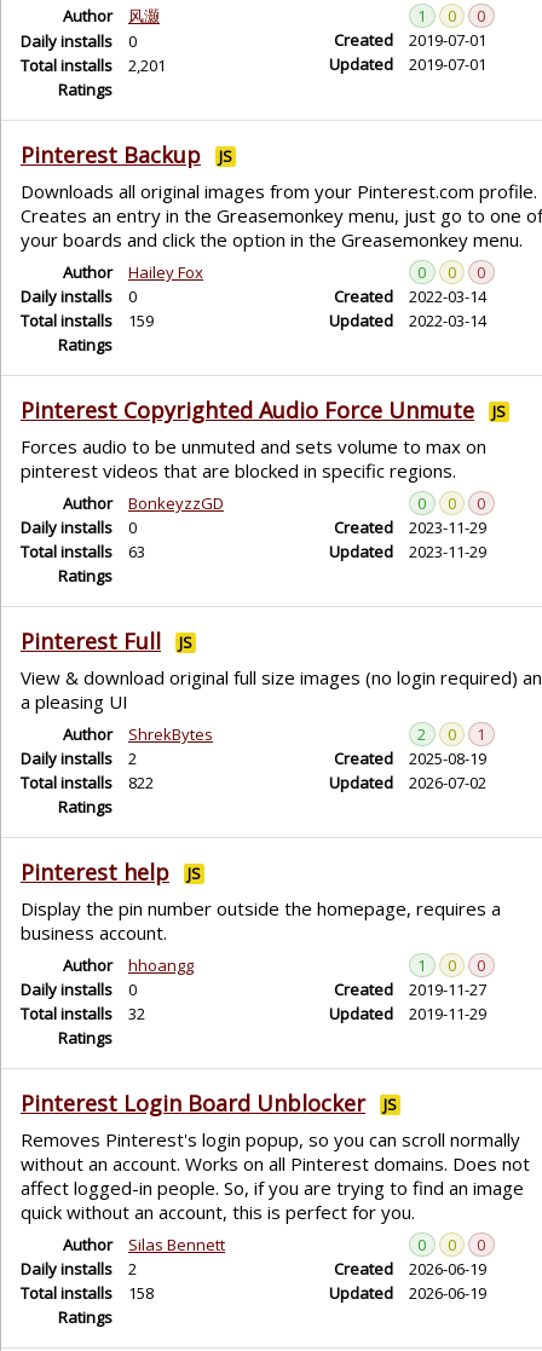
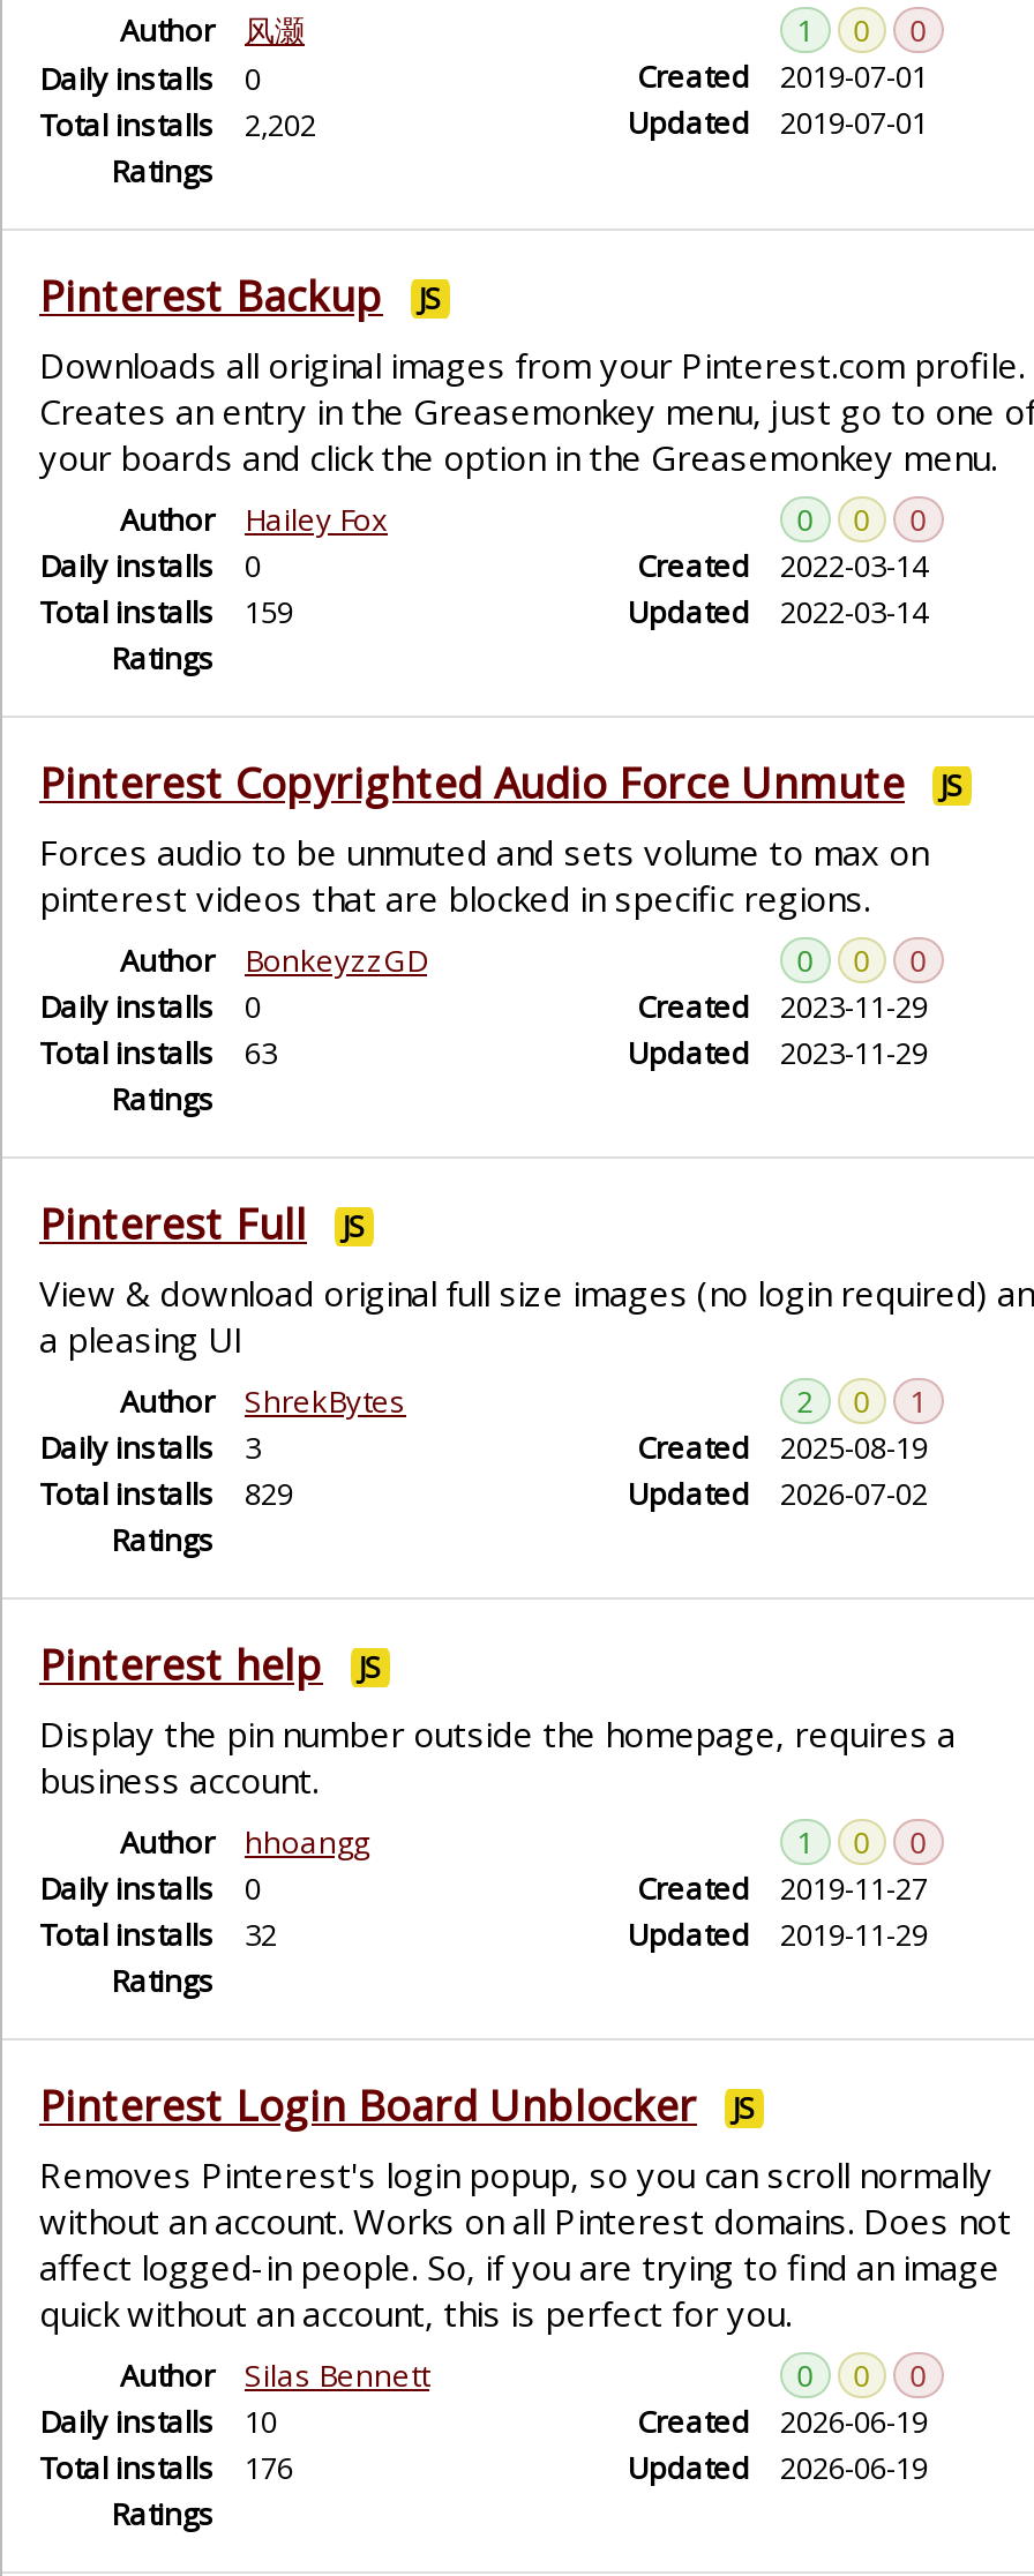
- Total installs 2,201
+ Total installs 2,202

- Daily installs 2
+ Daily installs 3

- Total installs 822
+ Total installs 829

- Daily installs 2
+ Daily installs 10

- Total installs 158
+ Total installs 176
